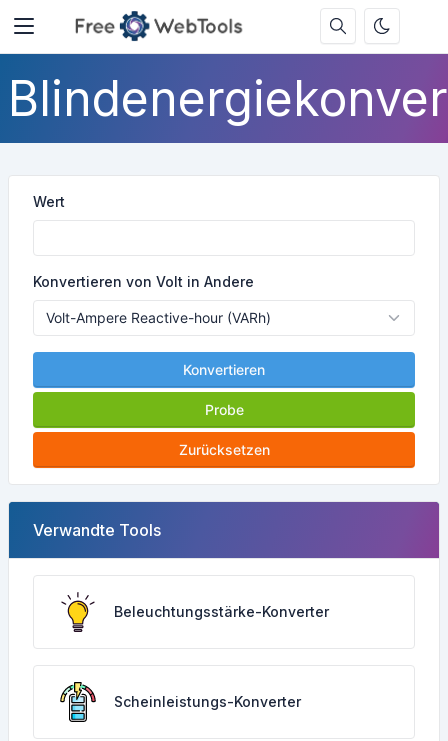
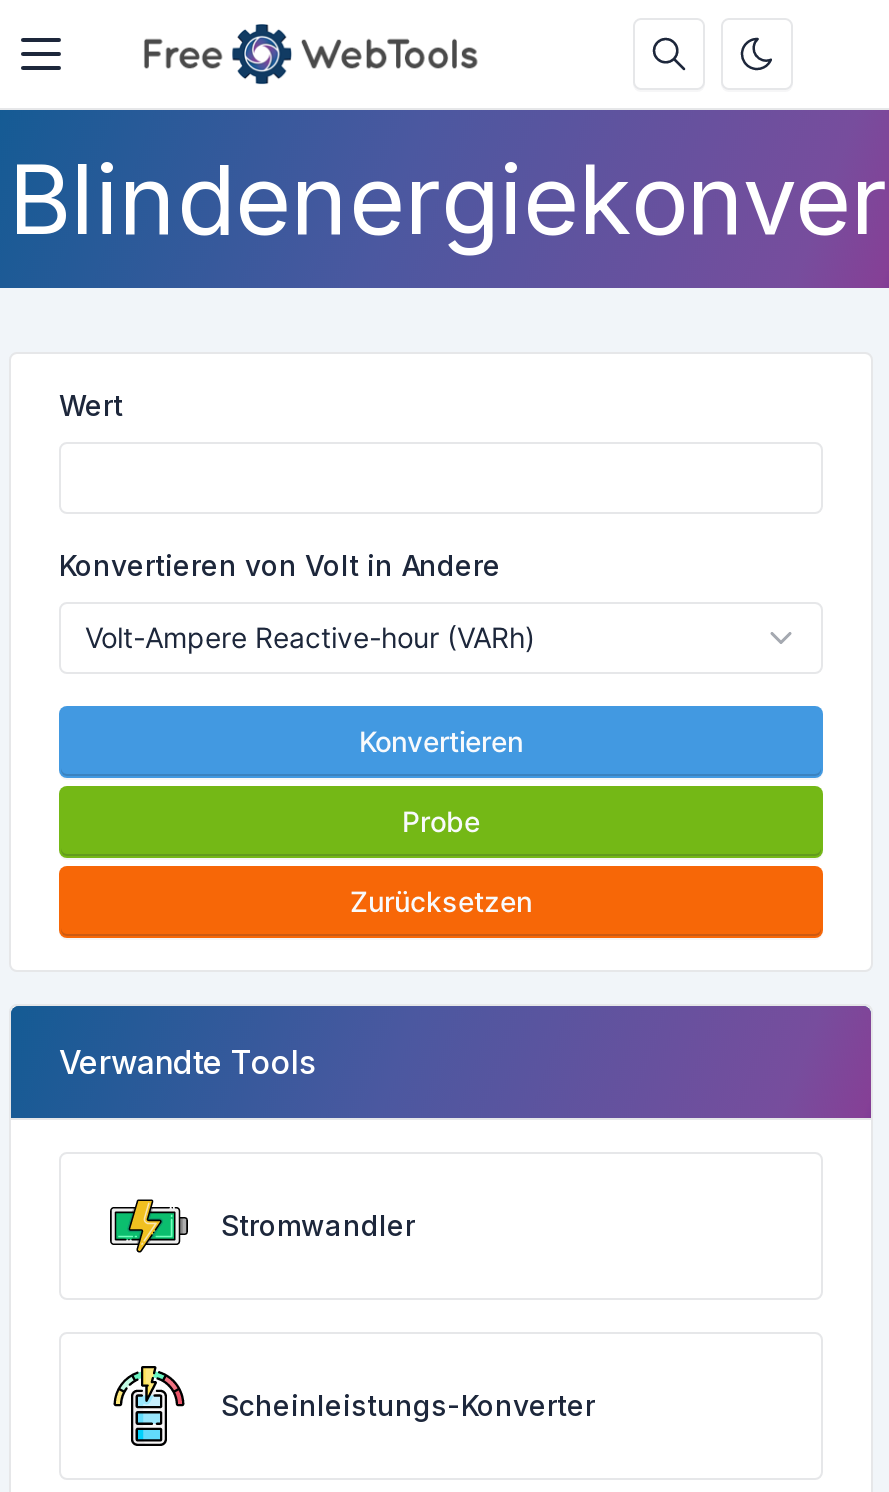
- [image]
- Beleuchtungsstärke-Konverter
+ [image]
+ Stromwandler
